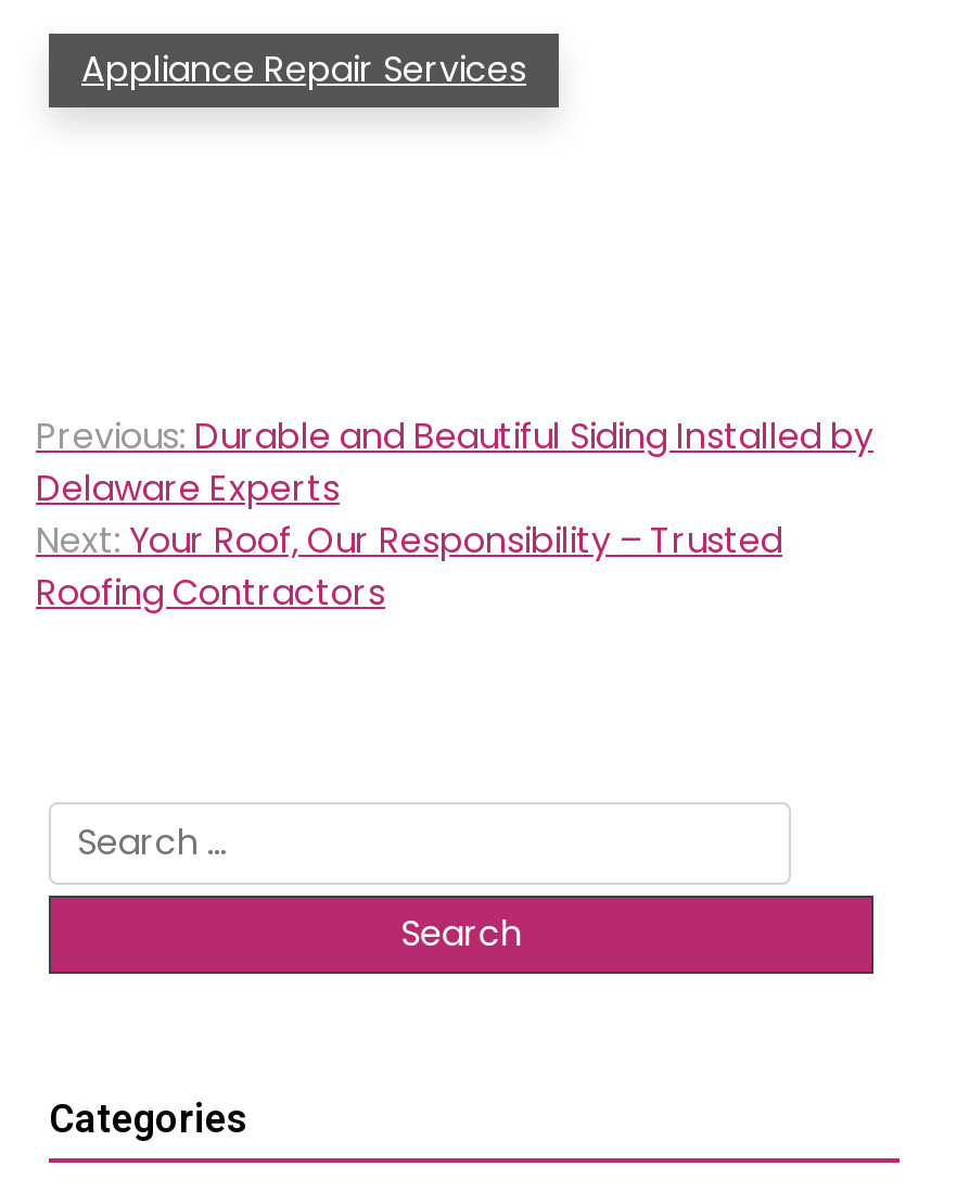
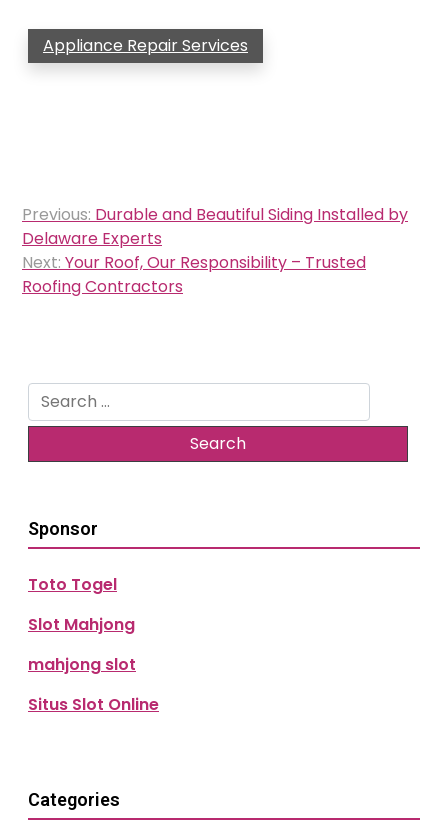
+ Sponsor
+ Toto Togel
+ Slot Mahjong
+ mahjong slot
+ Situs Slot Online
